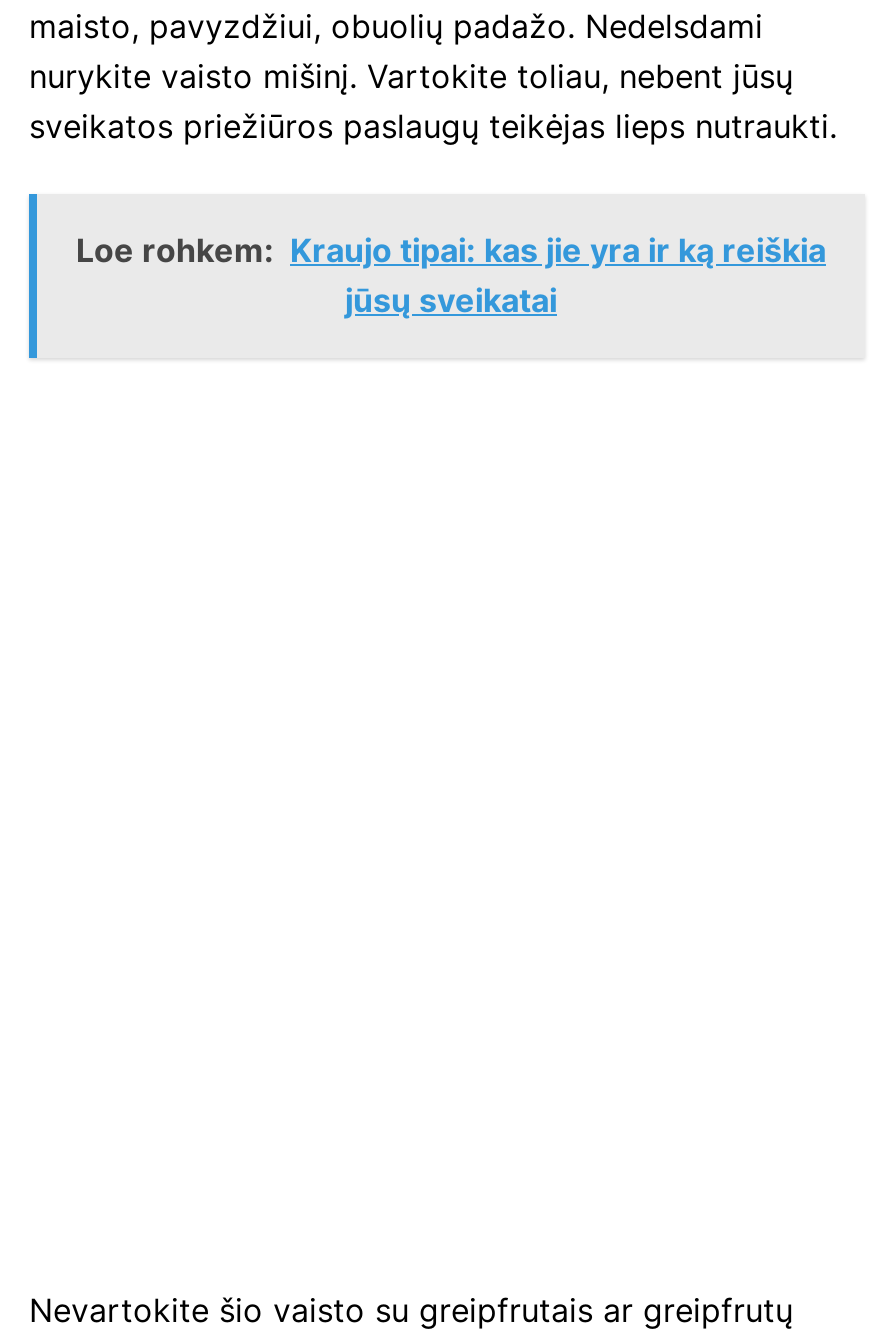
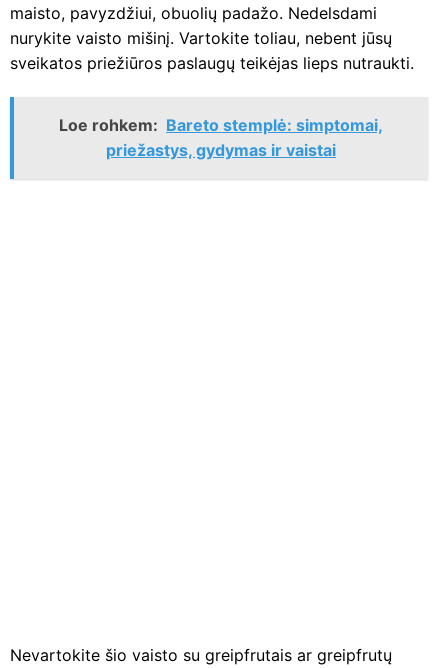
- Loe rohkem: Kraujo tipai: kas jie yra ir ką reiškia
- jūsų sveikatai
+ Loe rohkem: Bareto stemplė: simptomai,
+ priežastys, gydymas ir vaistai
